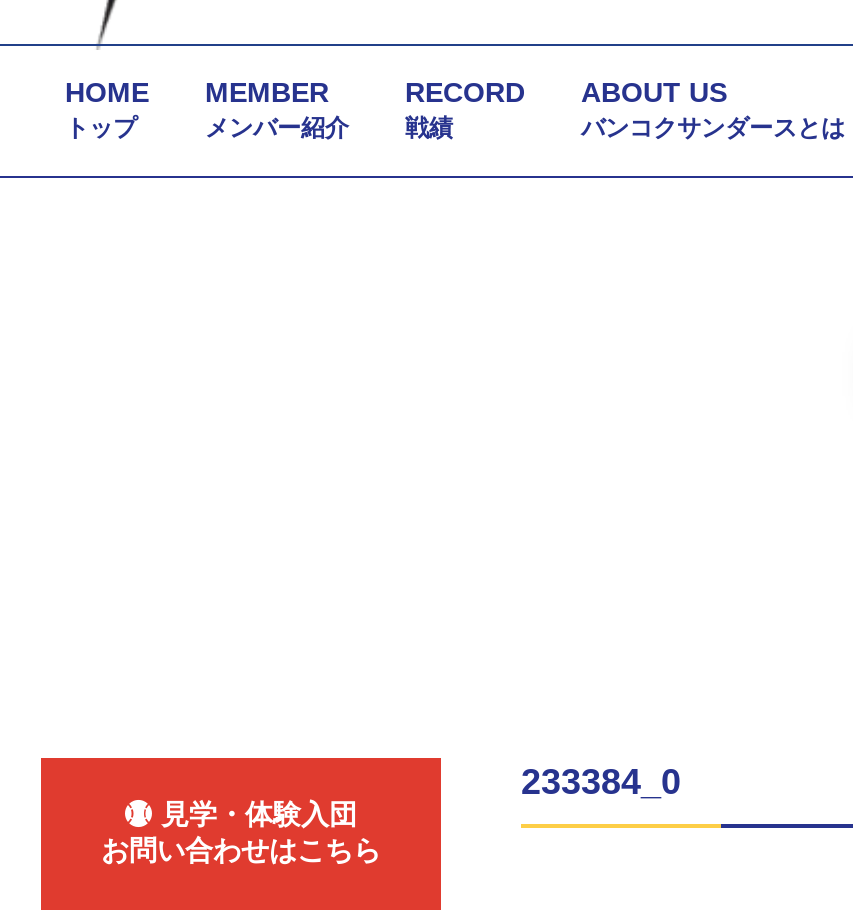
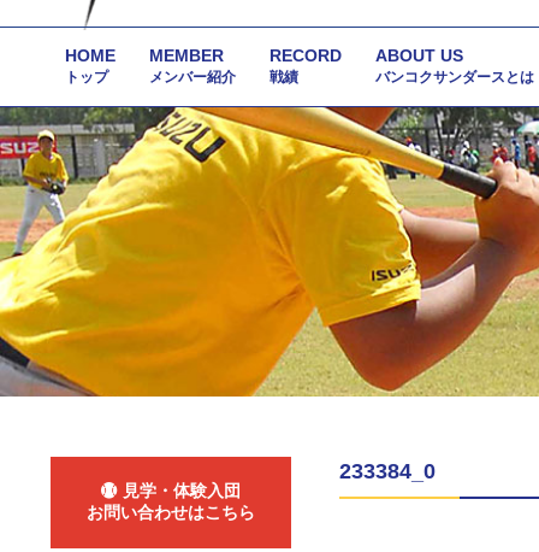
+ [image]
